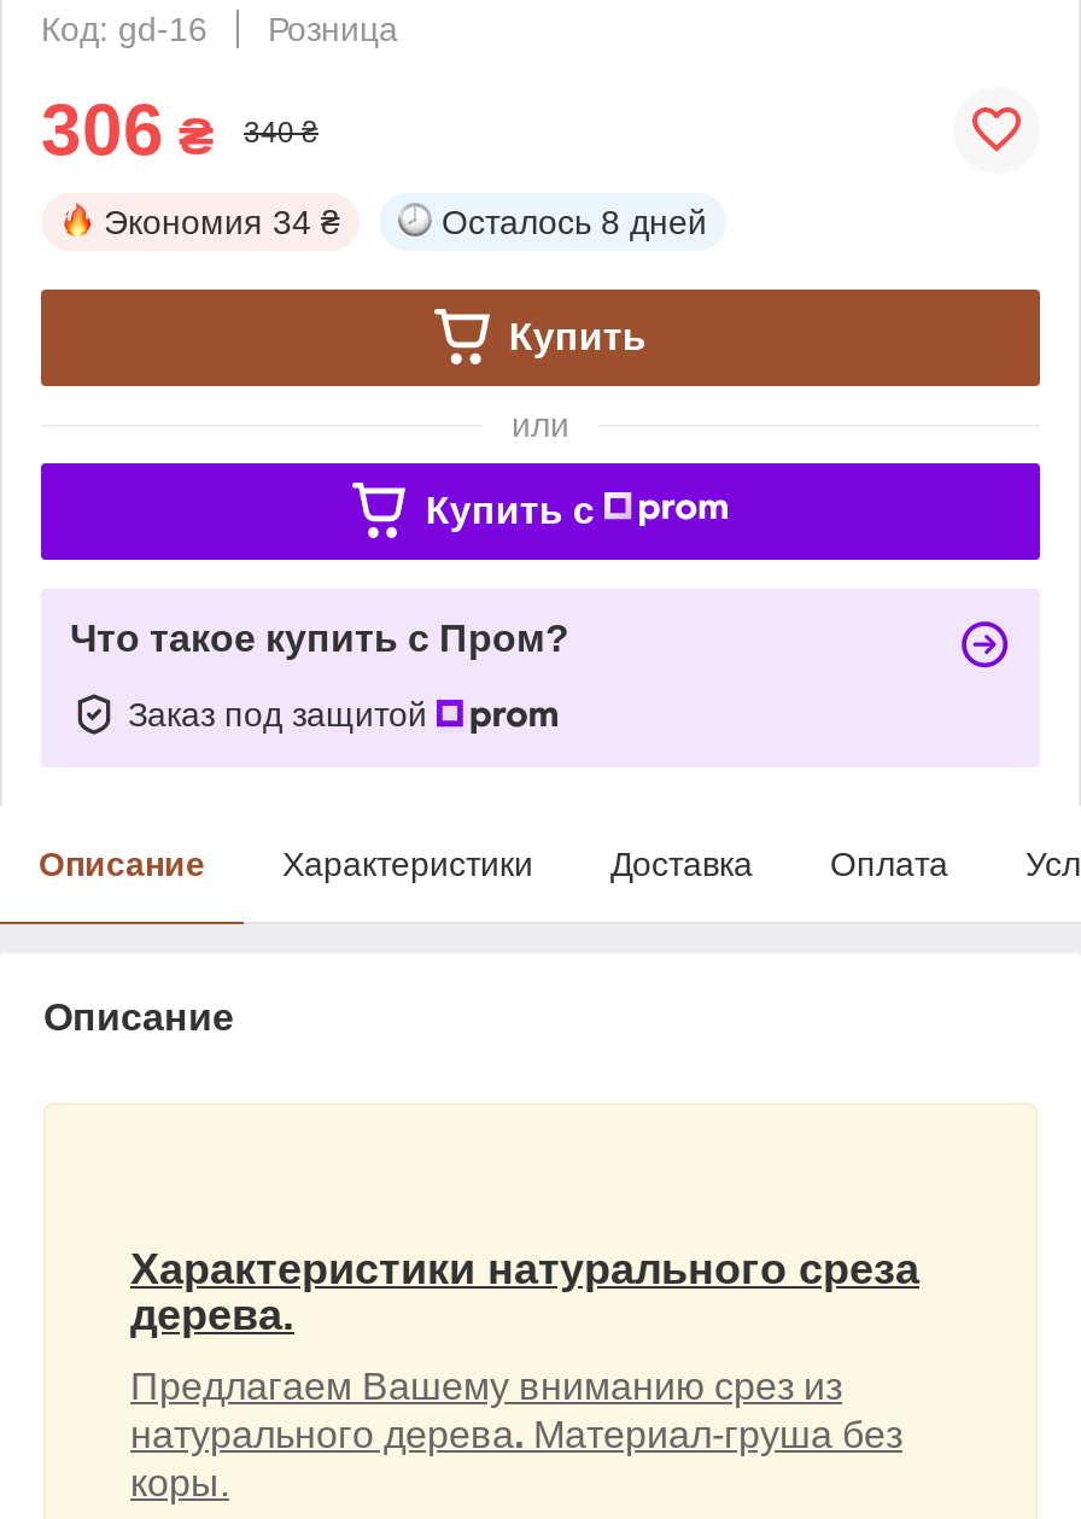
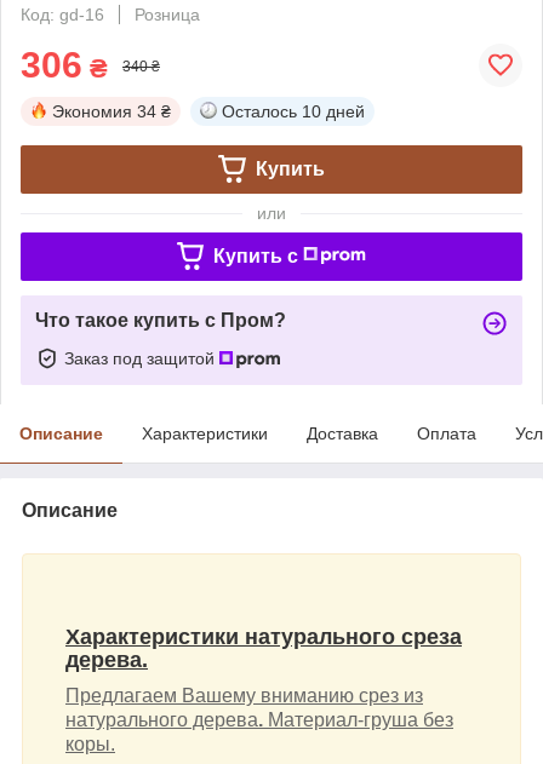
- Осталось 8 дней
+ Осталось 10 дней
